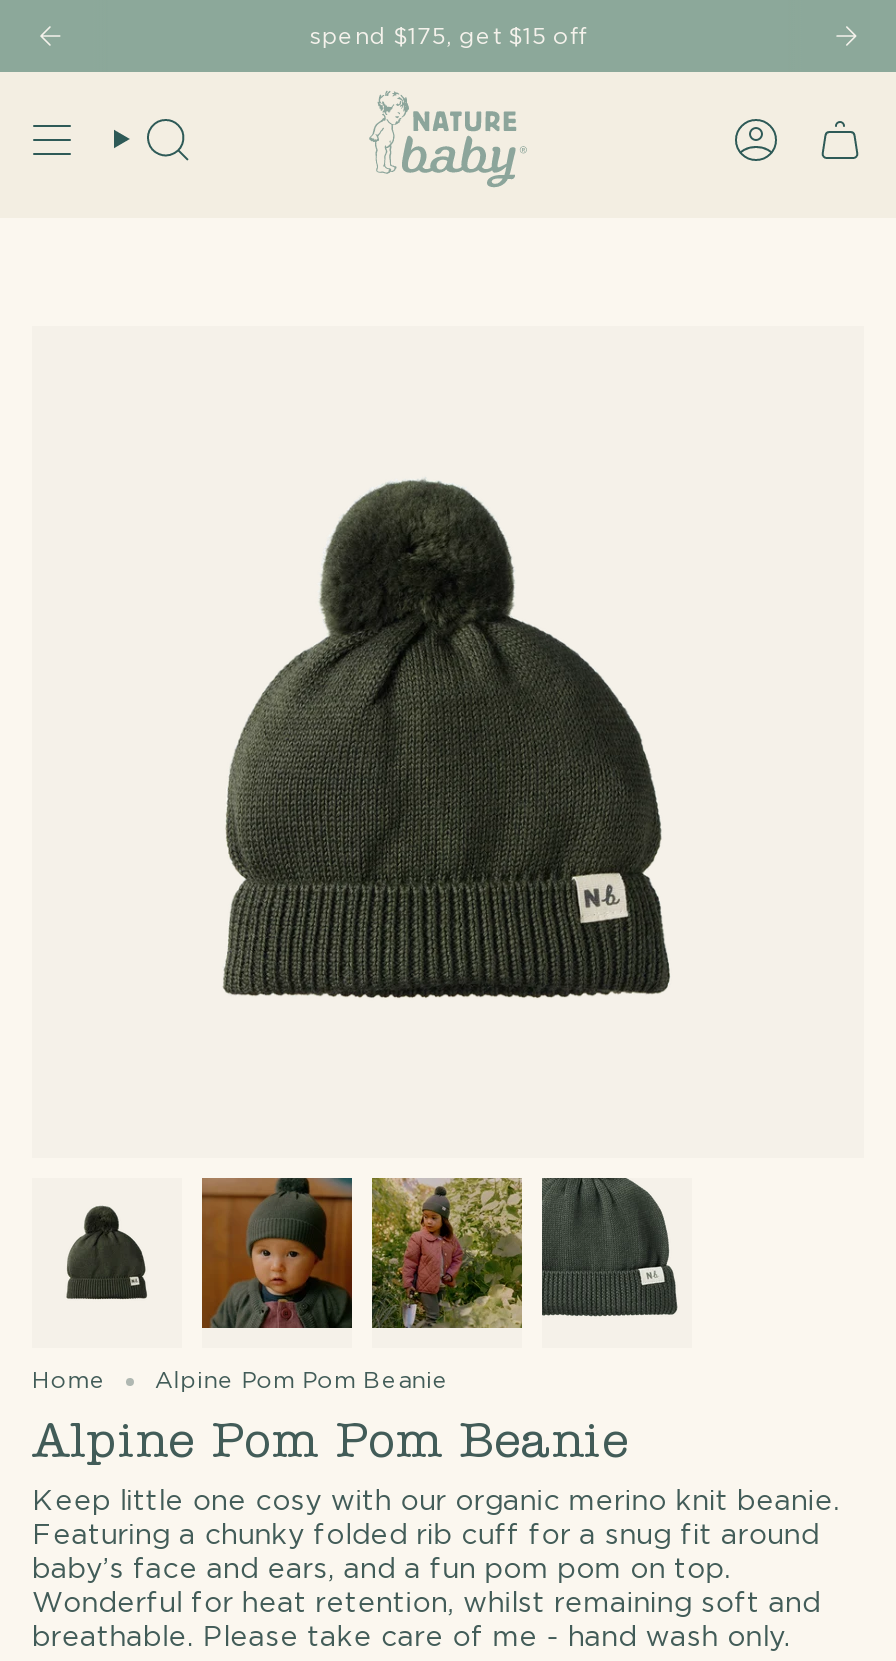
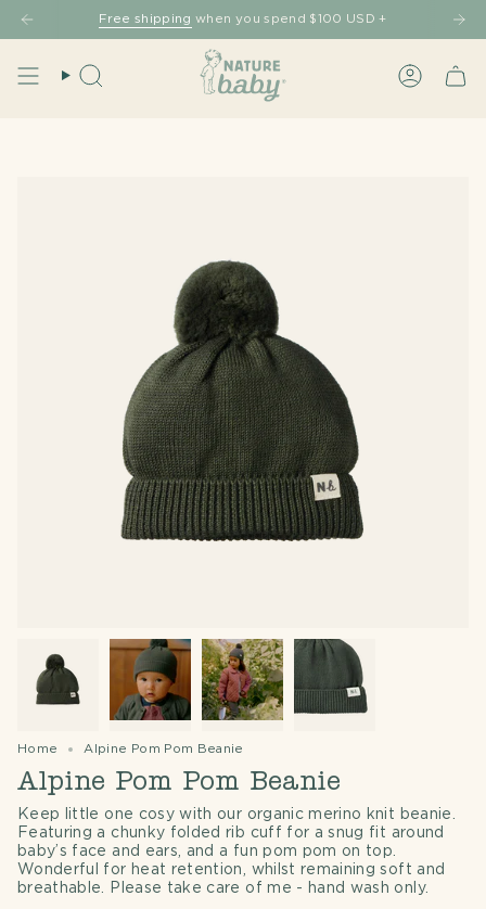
- spend $175, get $15 off
+ Free shipping when you spend $100 USD +
